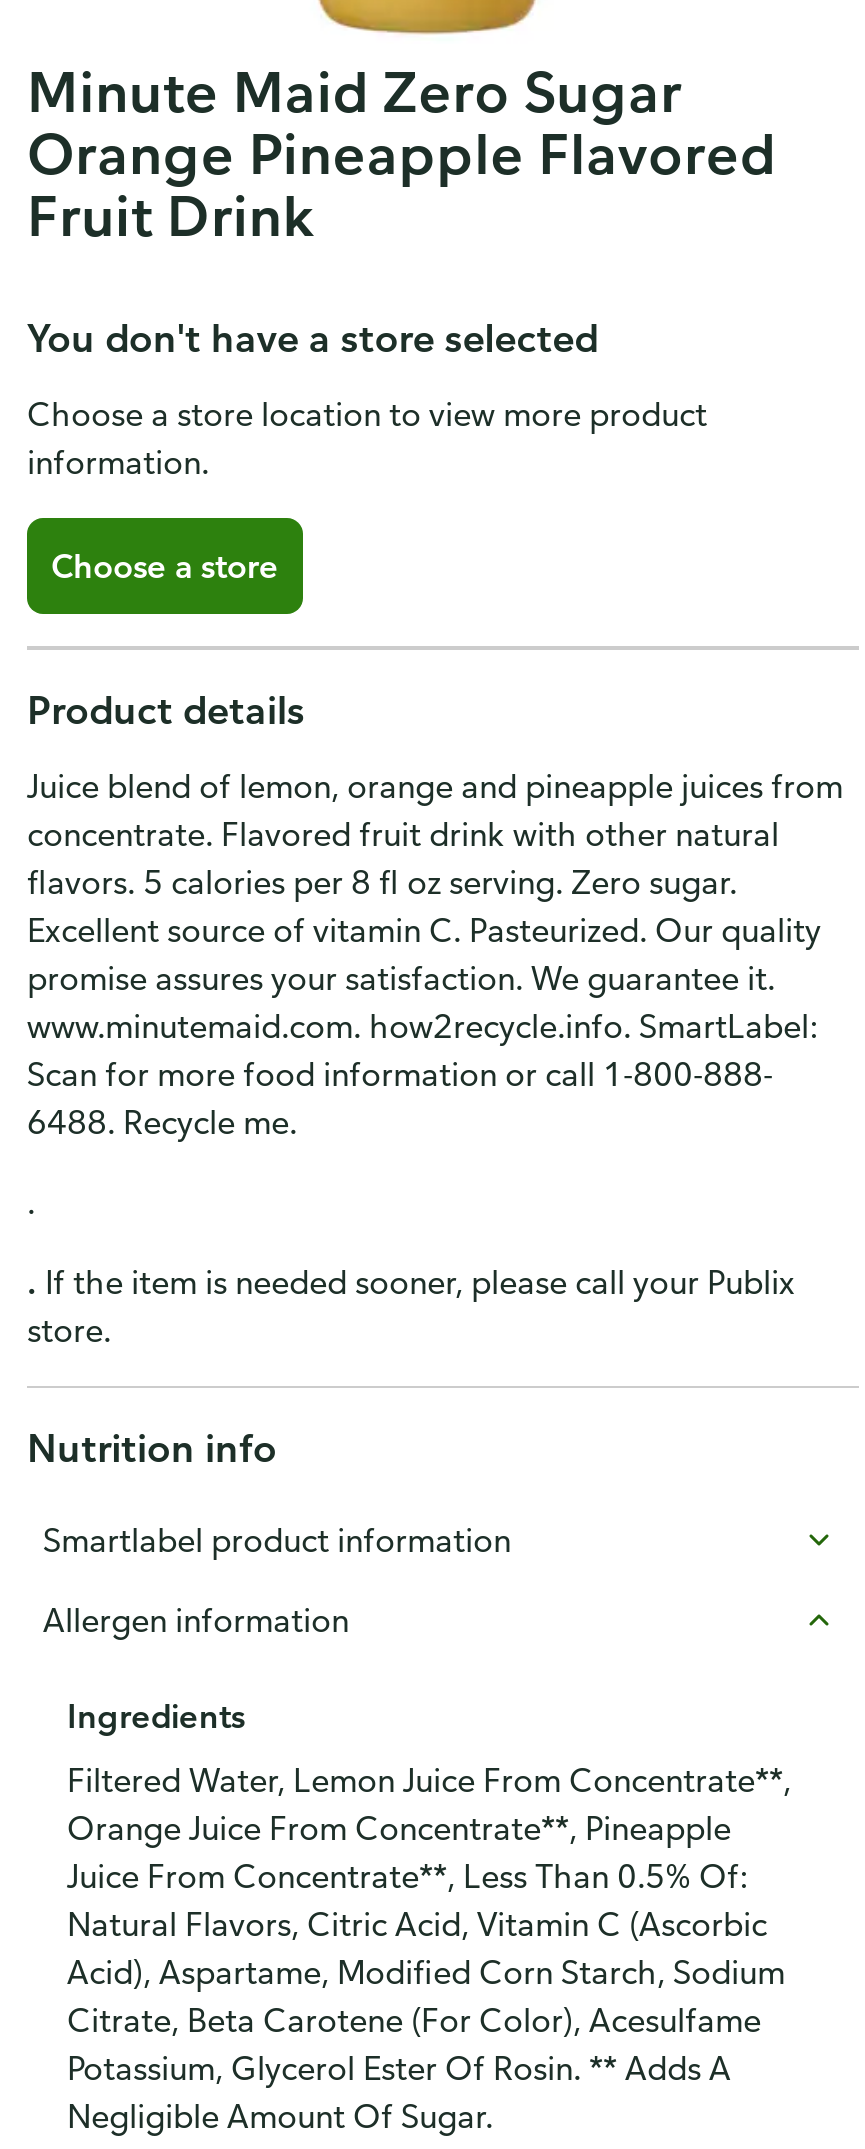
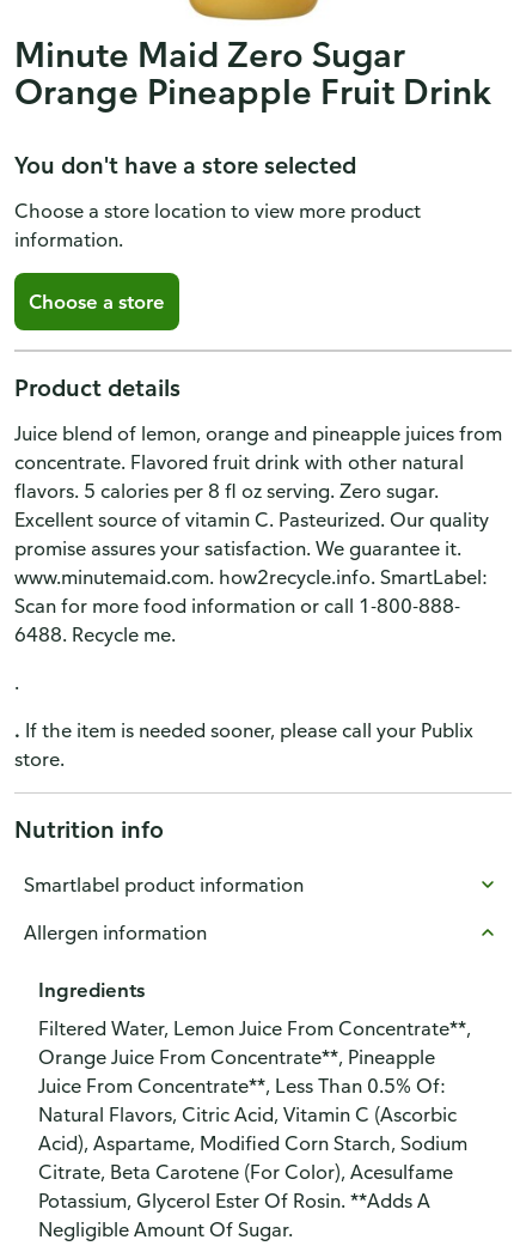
- Orange Pineapple Flavored
- Fruit Drink
+ Orange Pineapple Fruit Drink

- Potassium, Glycerol Ester Of Rosin. ** Adds A
+ Potassium, Glycerol Ester Of Rosin. **Adds A
